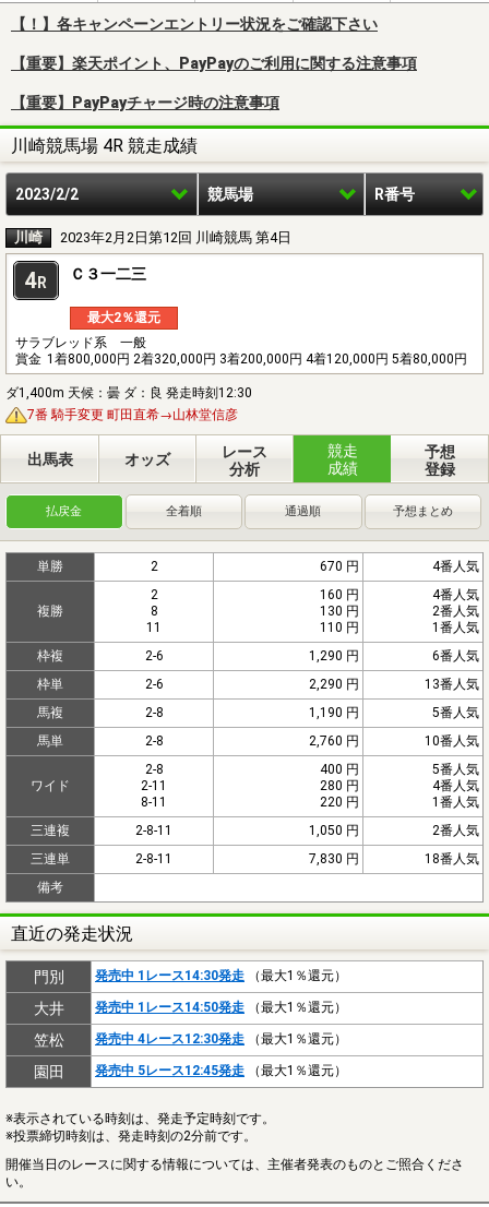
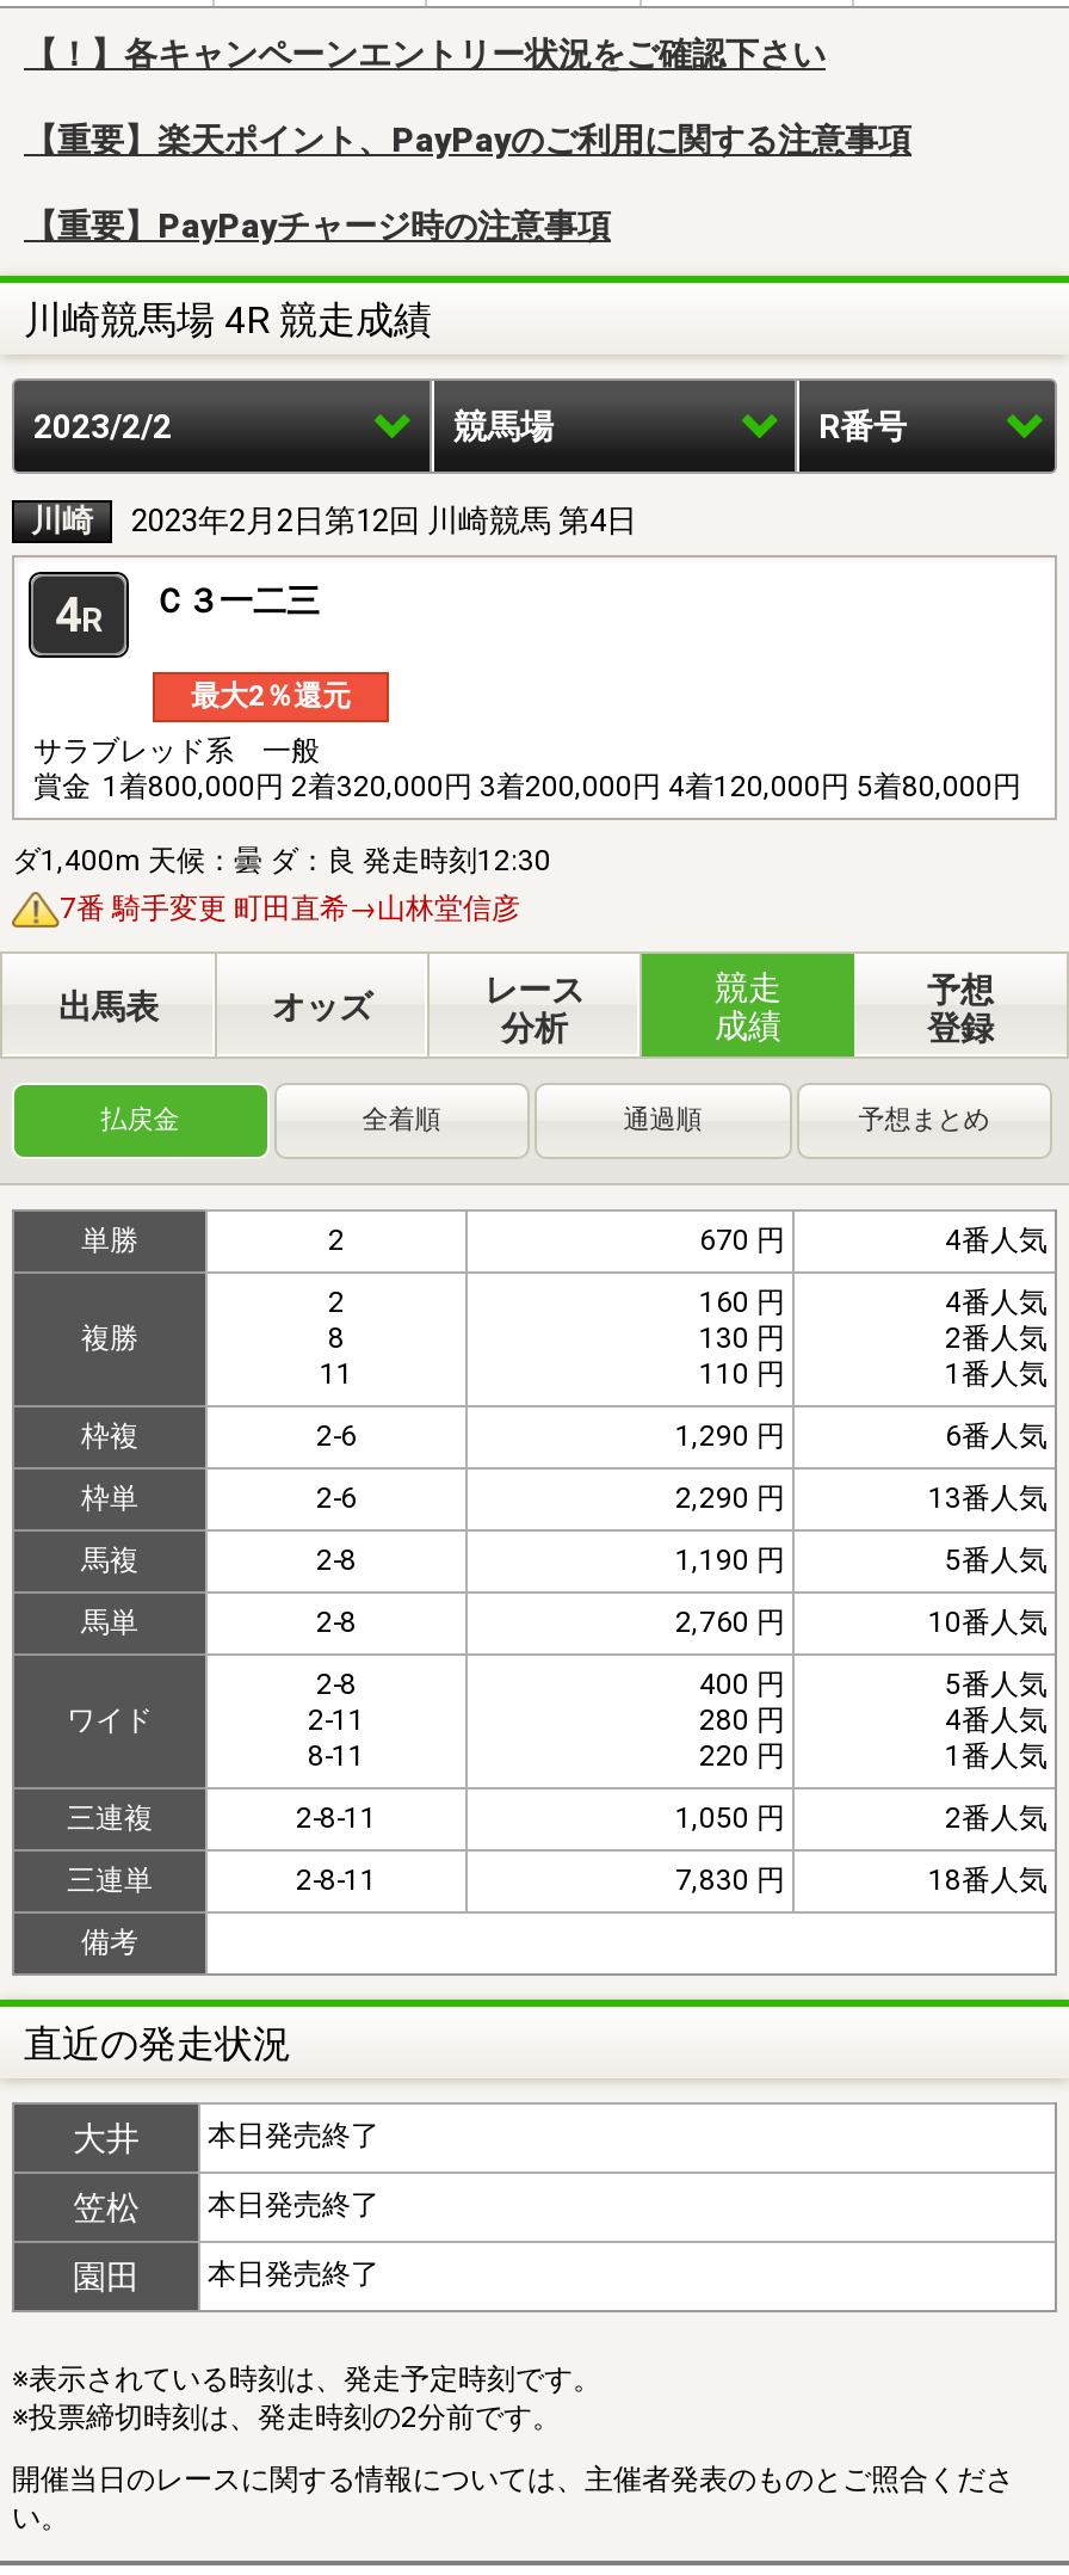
- 門別
- 発売中 1レース14:30発走（最大1％還元）

- 発売中 1レース14:50発走（最大1％還元）
+ 本日発売終了

- 発売中 4レース12:30発走（最大1％還元）
+ 本日発売終了

- 発売中 5レース12:45発走（最大1％還元）
+ 本日発売終了
